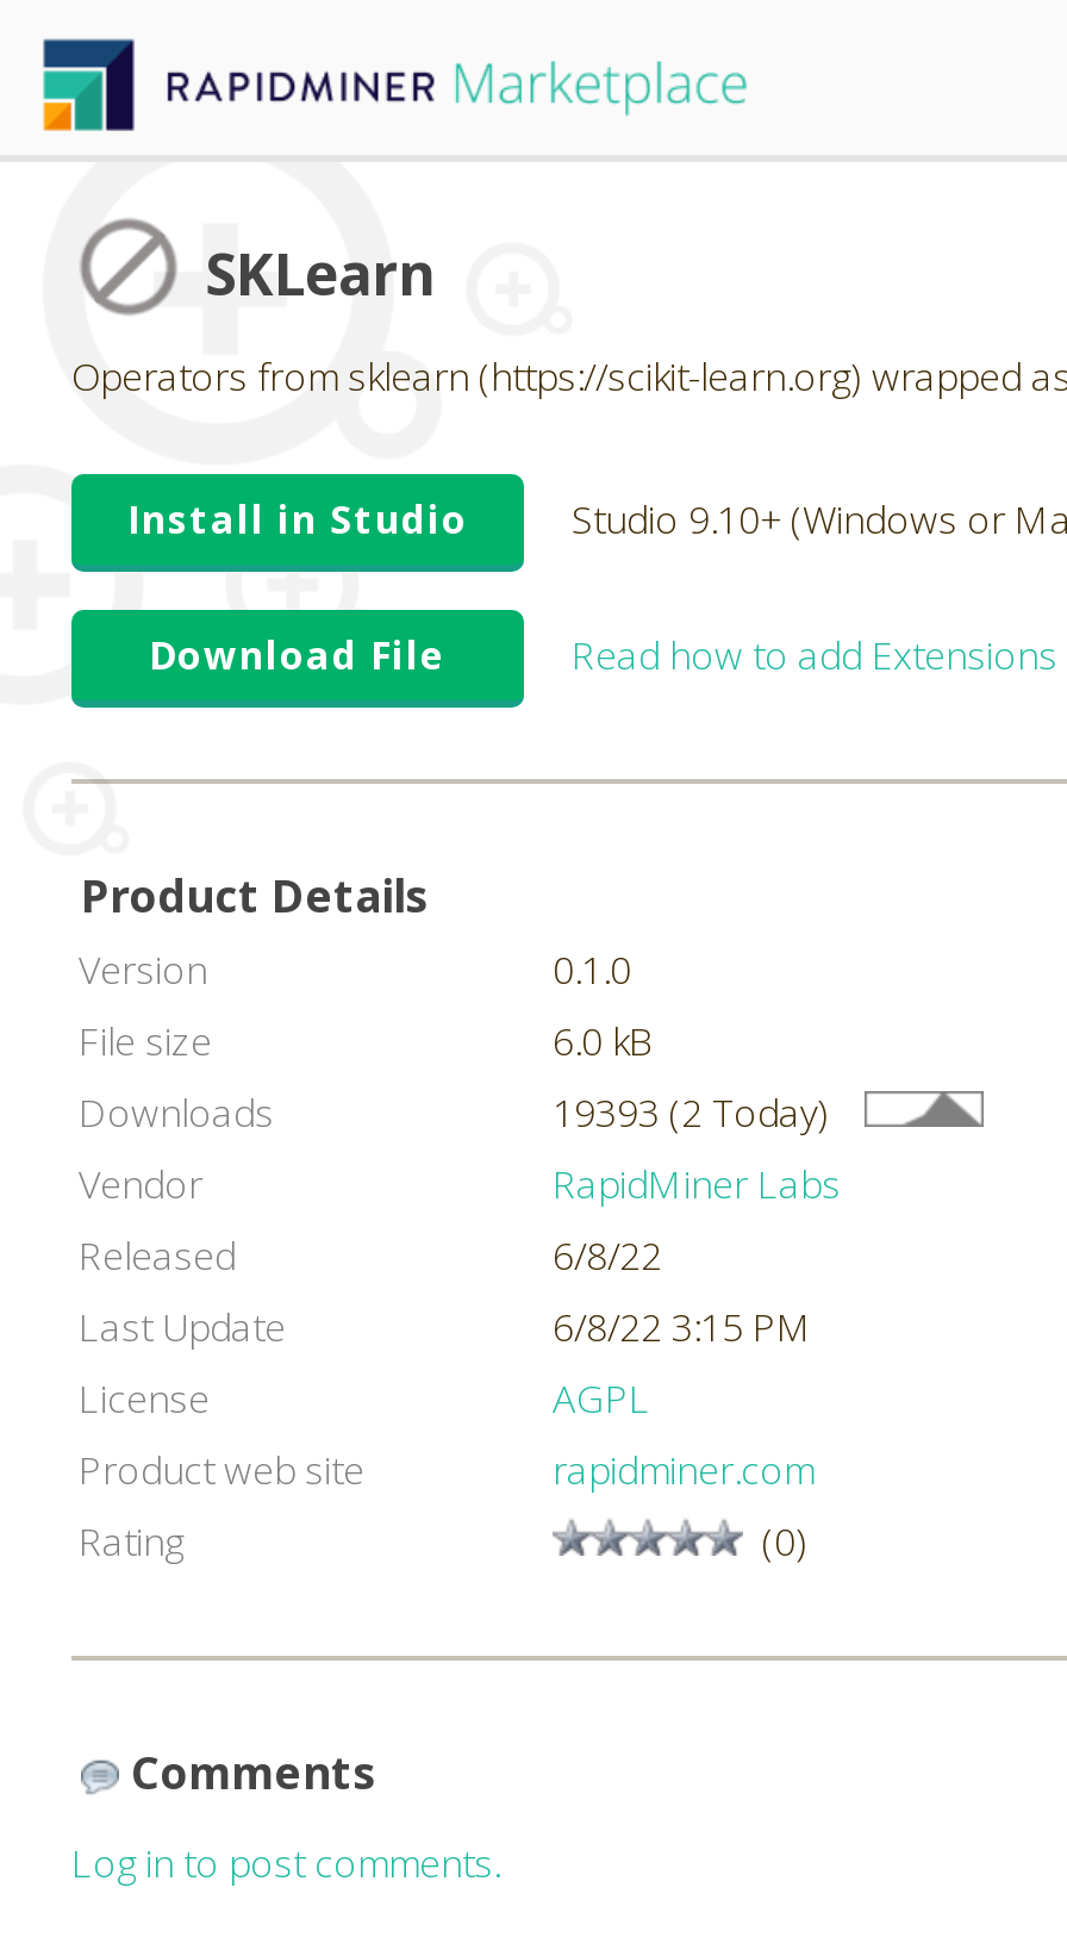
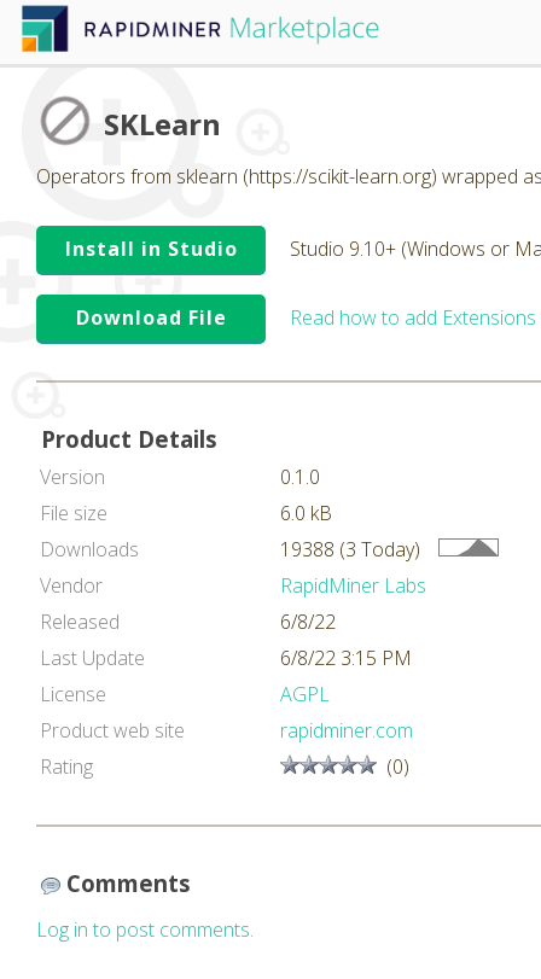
- 19393 (2 Today)
+ 19388 (3 Today)
